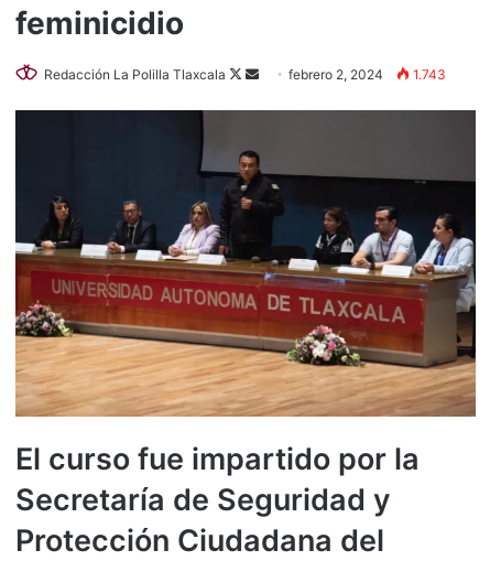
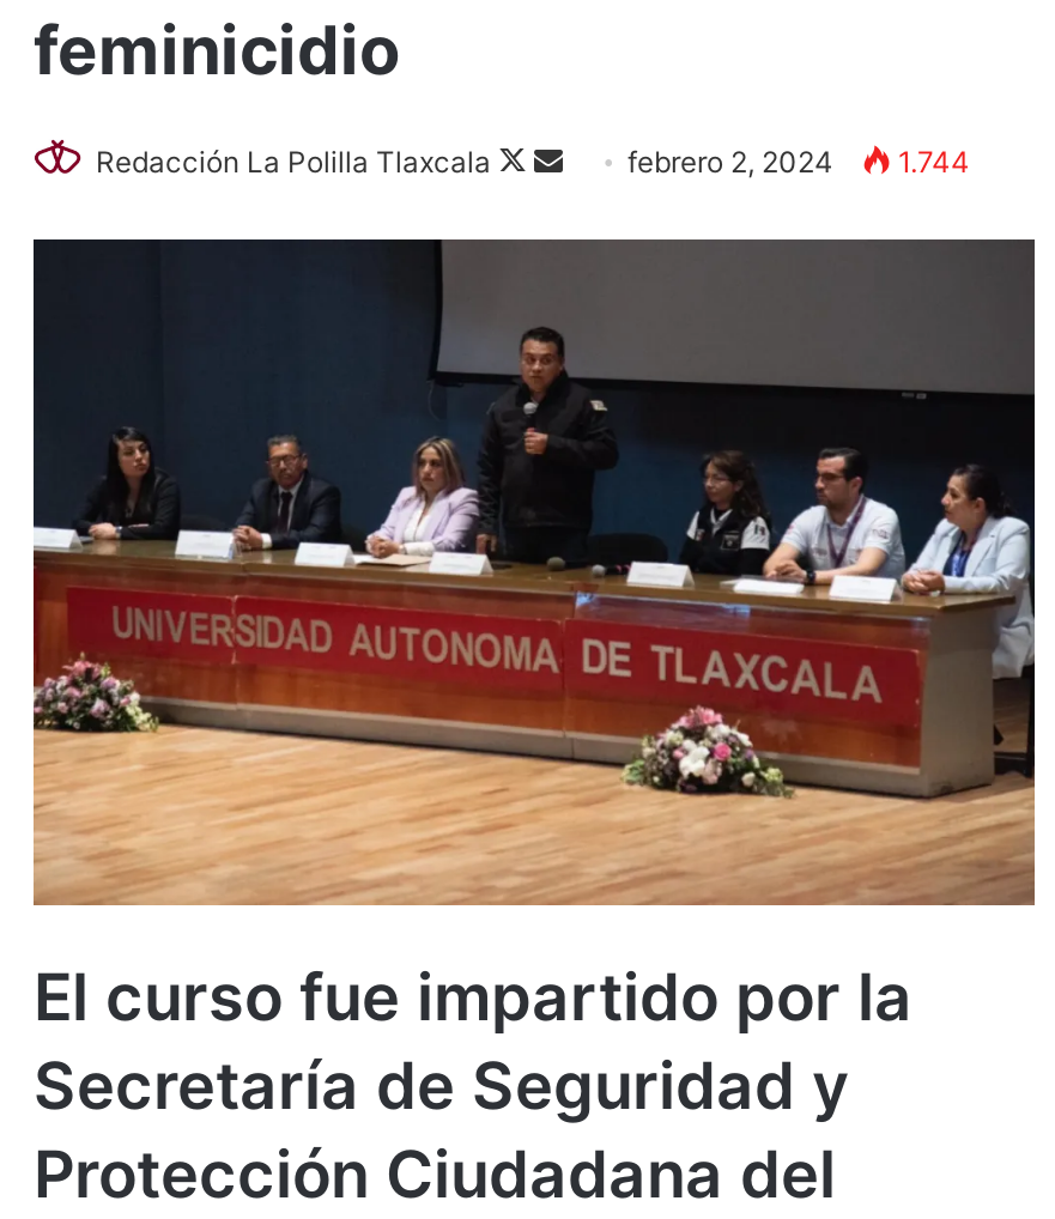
- 1.743
+ 1.744
